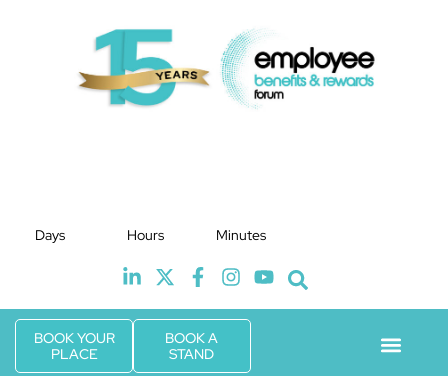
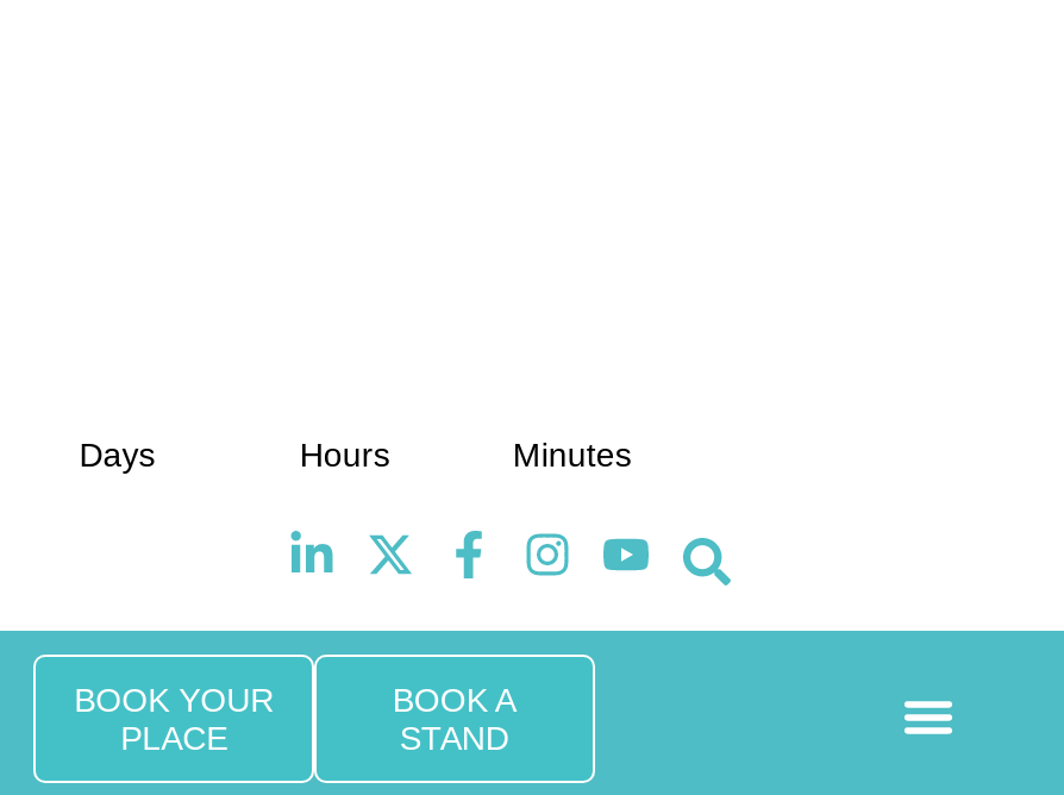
- [image]

- [image]
